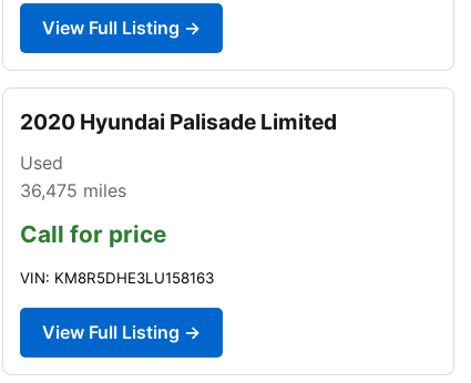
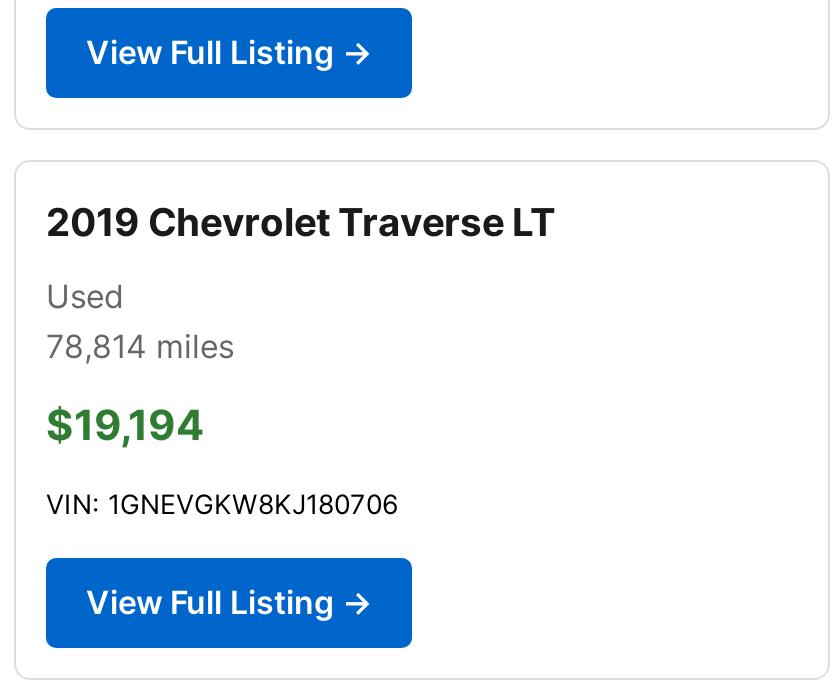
- 2020 Hyundai Palisade Limited
+ 2019 Chevrolet Traverse LT

- 36,475 miles
+ 78,814 miles

- Call for price
+ $19,194

- VIN: KM8R5DHE3LU158163
+ VIN: 1GNEVGKW8KJ180706
